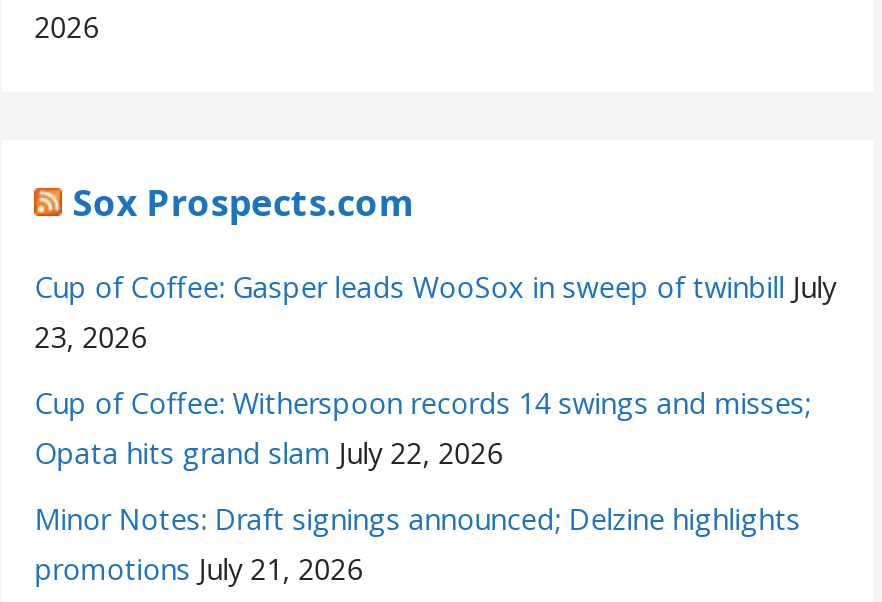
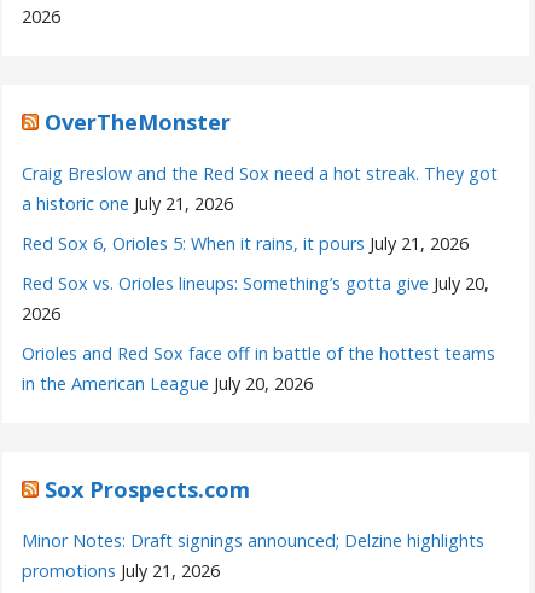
+ OverTheMonster
+ Craig Breslow and the Red Sox need a hot streak. They got
+ a historic one July 21, 2026
+ Red Sox 6, Orioles 5: When it rains, it pours July 21, 2026
+ Red Sox vs. Orioles lineups: Something’s gotta give July 20,
+ 2026
+ Orioles and Red Sox face off in battle of the hottest teams
+ in the American League July 20, 2026

moved down: Sox Prospects.com

- Cup of Coffee: Gasper leads WooSox in sweep of twinbill July
- 23, 2026
- Cup of Coffee: Witherspoon records 14 swings and misses;
- Opata hits grand slam July 22, 2026
